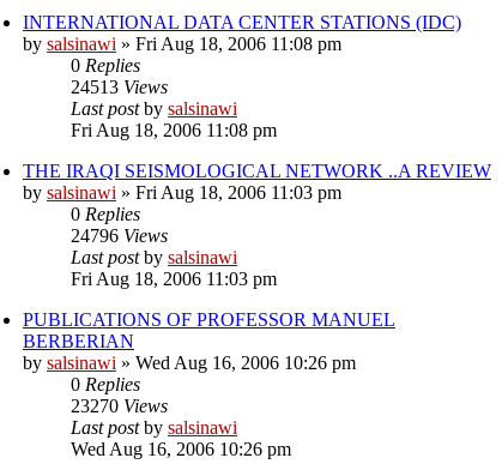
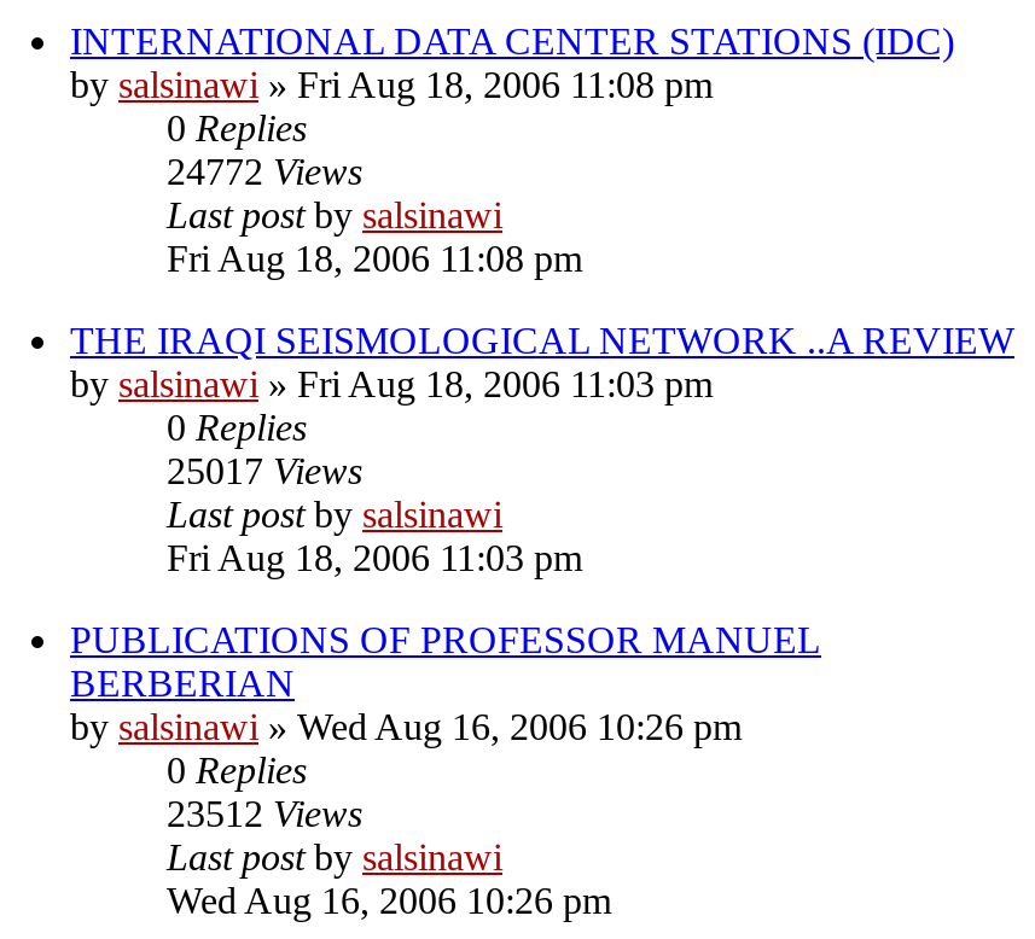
- 24513 Views
+ 24772 Views

- 24796 Views
+ 25017 Views

- 23270 Views
+ 23512 Views
